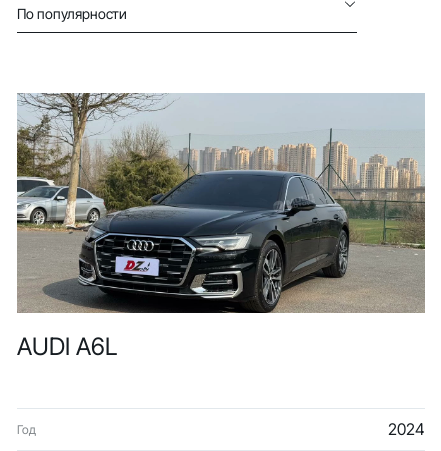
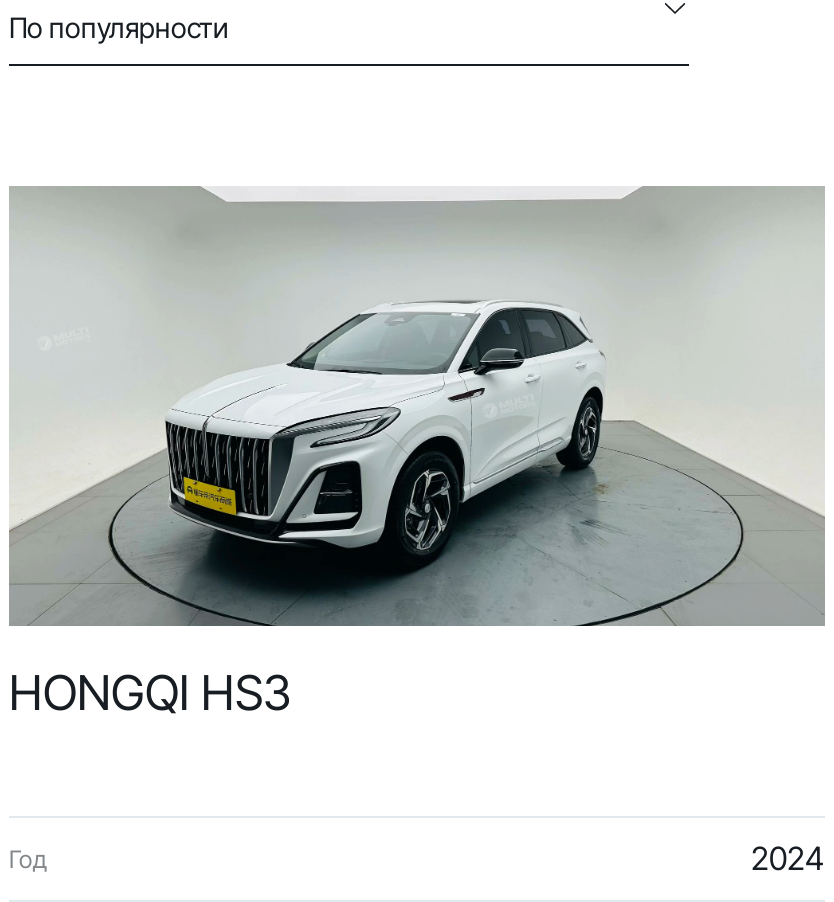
- [image]
- AUDI A6L
+ [image]
+ HONGQI HS3
